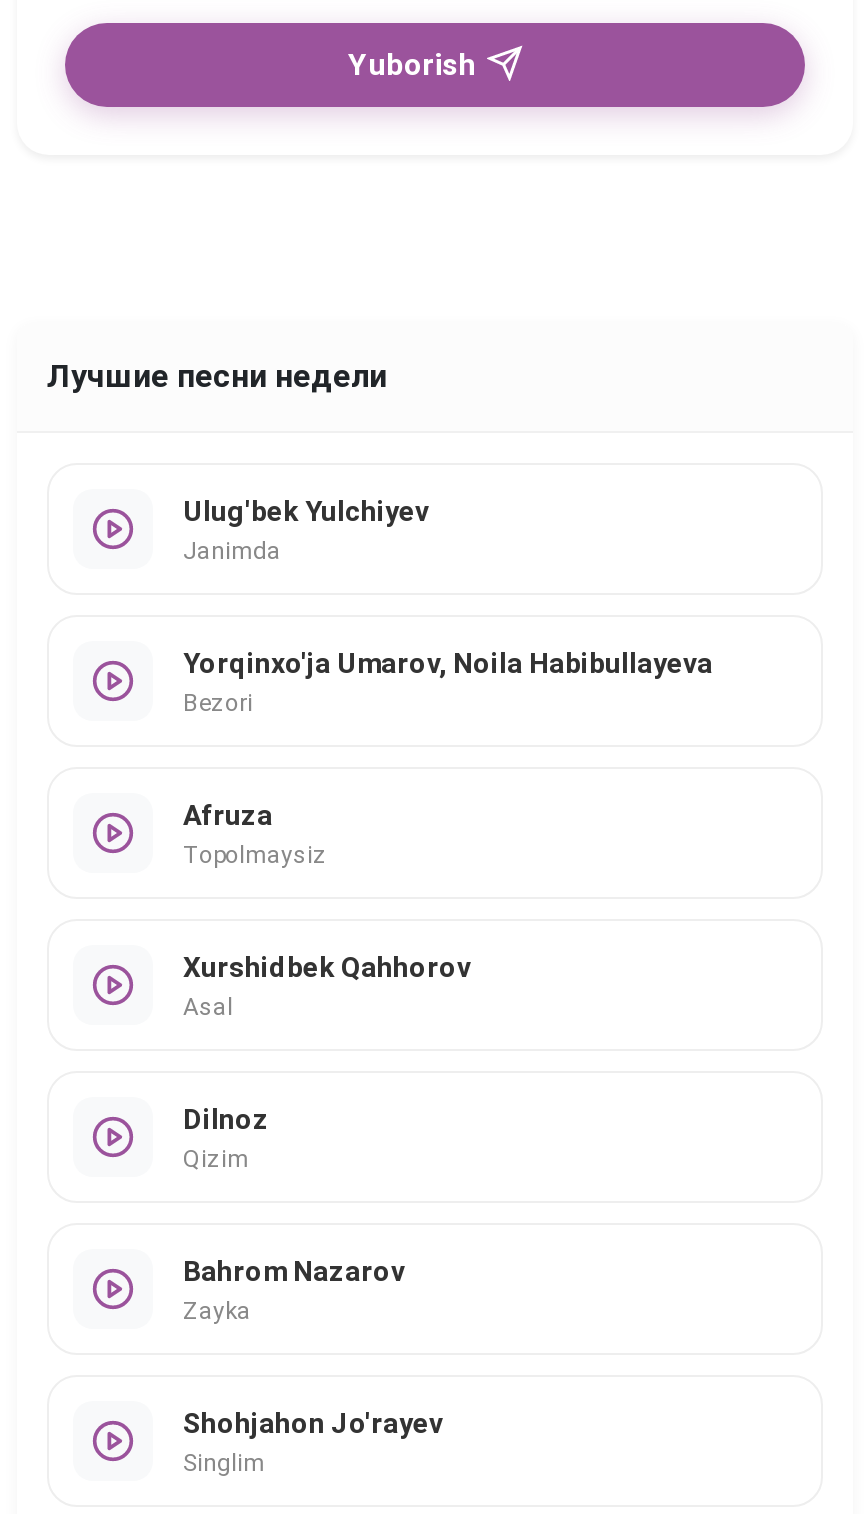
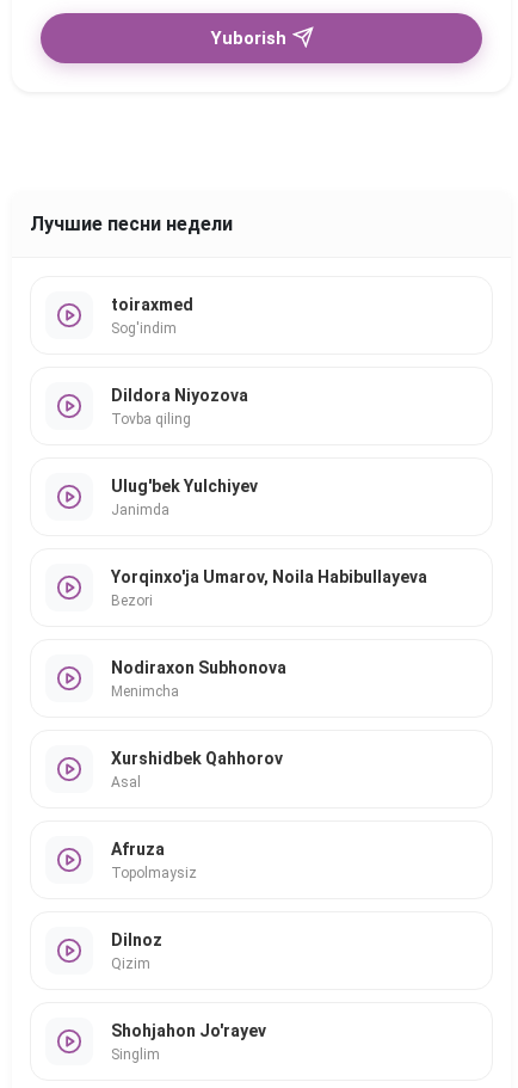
+ toiraxmed
+ Sog'indim

+ Dildora Niyozova
+ Tovba qiling

+ Nodiraxon Subhonova
+ Menimcha

moved down: Afruza | Topolmaysiz

moved down: Dilnoz | Qizim

- Bahrom Nazarov
- Zayka
